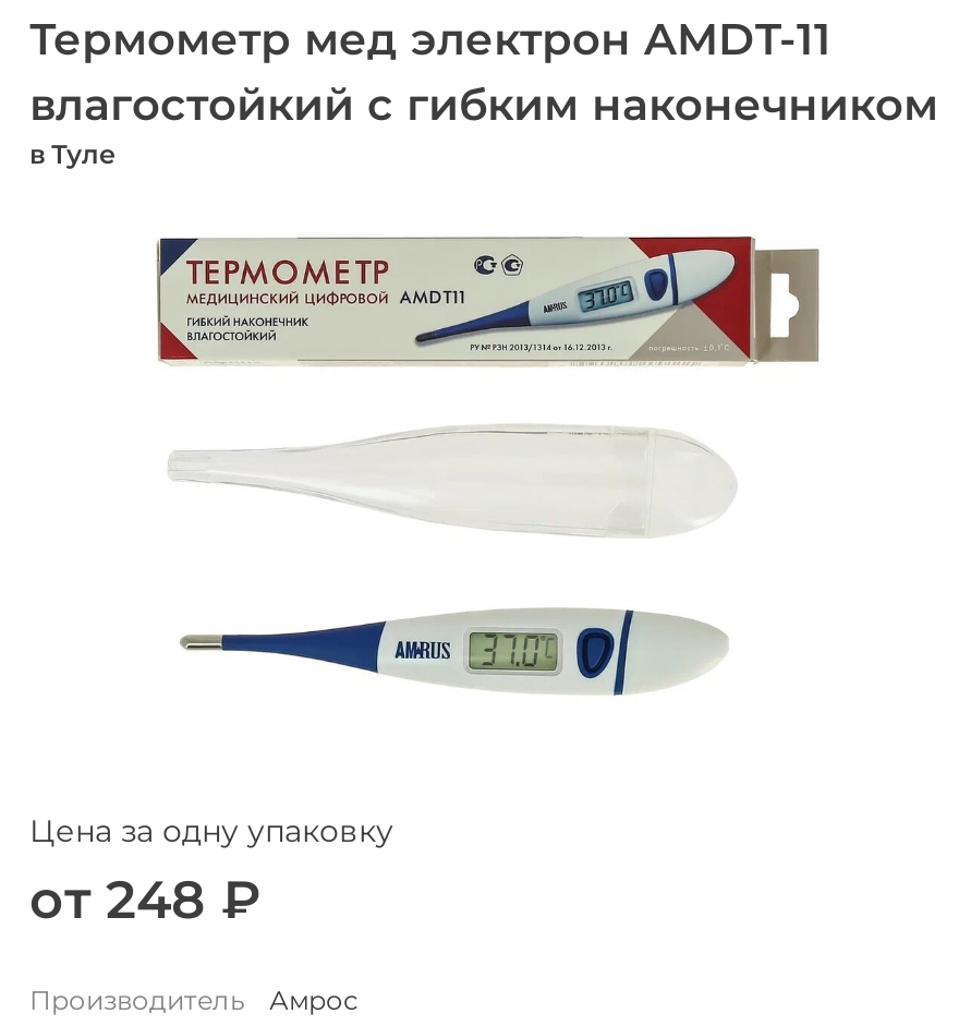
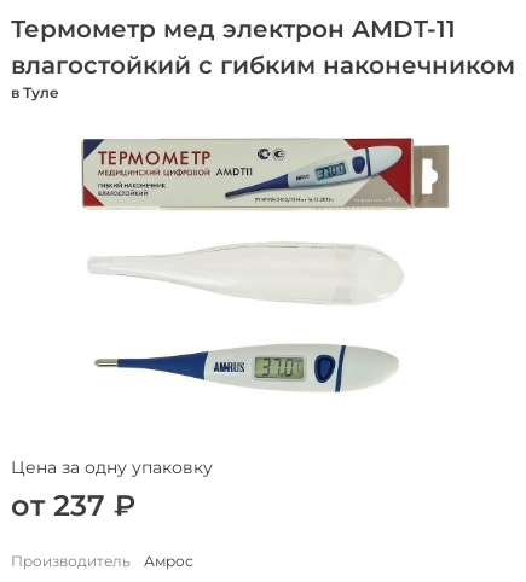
- от 248 ₽
+ от 237 ₽
